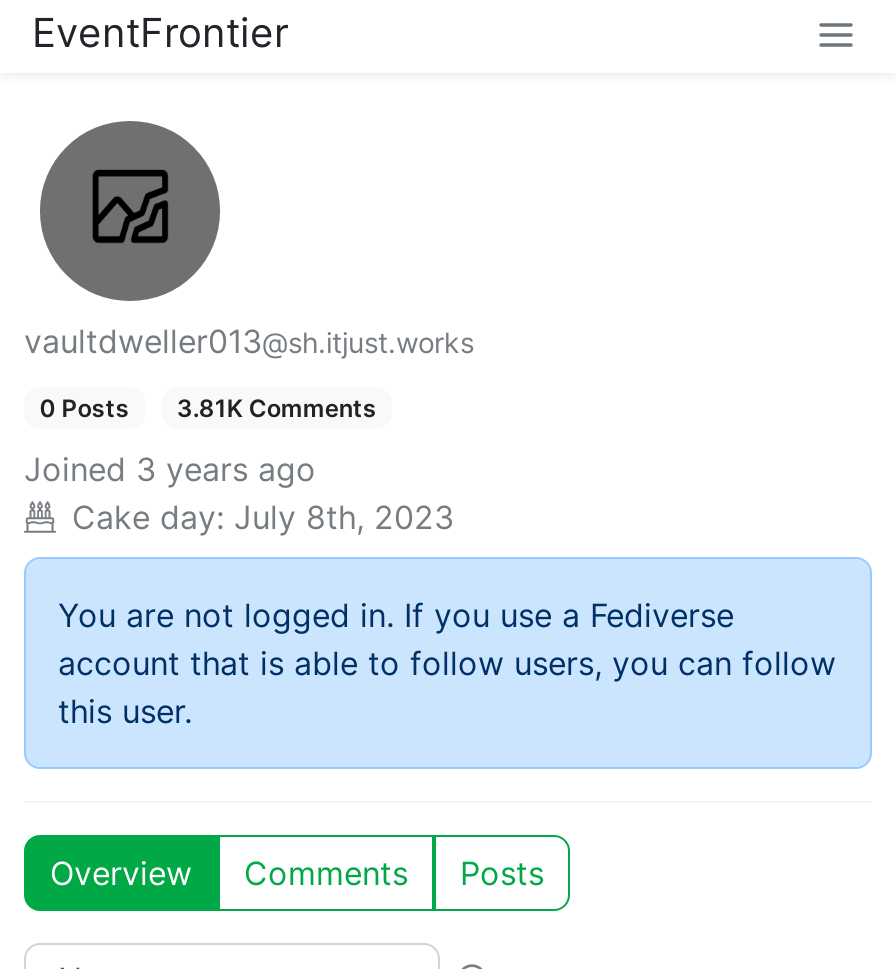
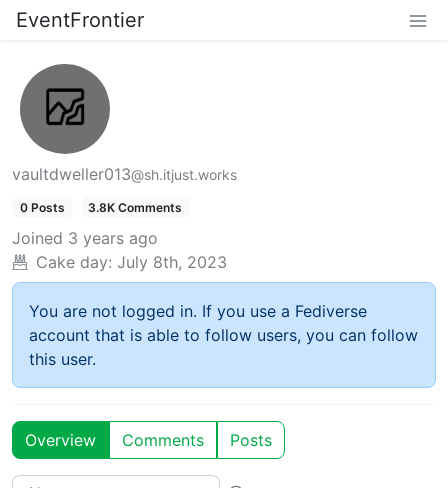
- 0 Posts 3.81K Comments
+ 0 Posts 3.8K Comments
